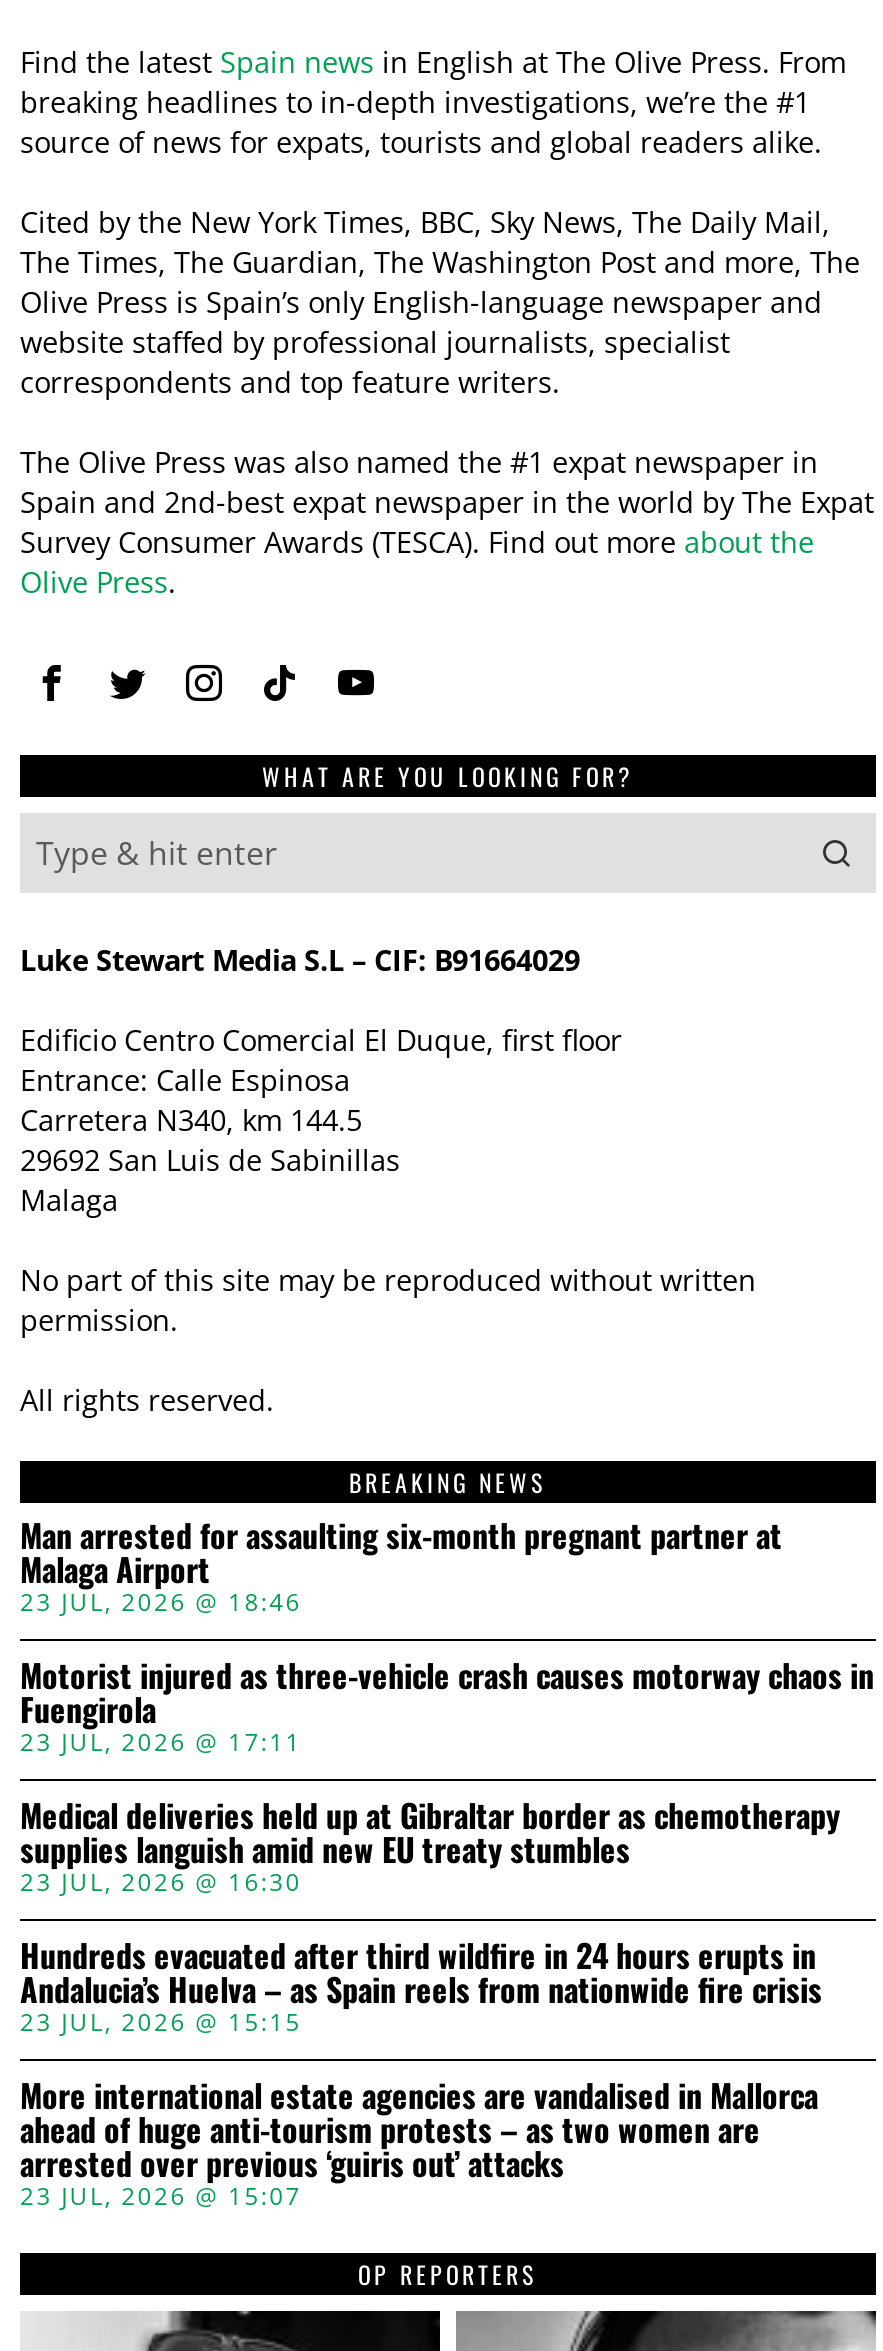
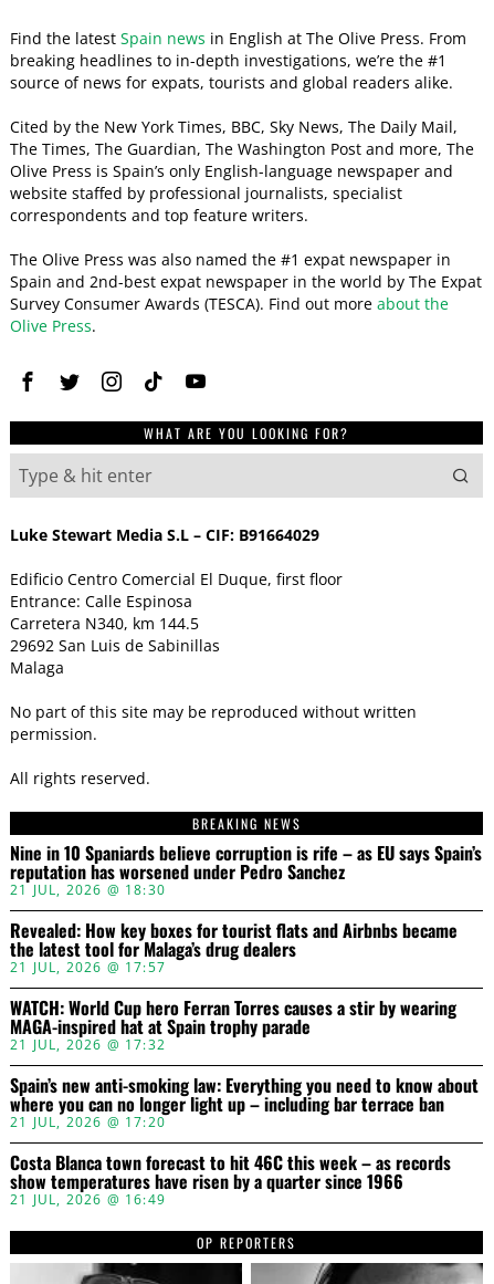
- Man arrested for assaulting six-month pregnant partner at
- Malaga Airport
- 23 JUL, 2026 @ 18:46
+ Nine in 10 Spaniards believe corruption is rife – as EU says Spain’s
+ reputation has worsened under Pedro Sanchez
+ 21 JUL, 2026 @ 18:30

- Motorist injured as three-vehicle crash causes motorway chaos in
- Fuengirola
- 23 JUL, 2026 @ 17:11
+ Revealed: How key boxes for tourist flats and Airbnbs became
+ the latest tool for Malaga’s drug dealers
+ 21 JUL, 2026 @ 17:57

- Medical deliveries held up at Gibraltar border as chemotherapy
- supplies languish amid new EU treaty stumbles
- 23 JUL, 2026 @ 16:30
+ WATCH: World Cup hero Ferran Torres causes a stir by wearing
+ MAGA-inspired hat at Spain trophy parade
+ 21 JUL, 2026 @ 17:32

- Hundreds evacuated after third wildfire in 24 hours erupts in
- Andalucia’s Huelva – as Spain reels from nationwide fire crisis
- 23 JUL, 2026 @ 15:15
+ Spain’s new anti-smoking law: Everything you need to know about
+ where you can no longer light up – including bar terrace ban
+ 21 JUL, 2026 @ 17:20

- More international estate agencies are vandalised in Mallorca
- ahead of huge anti-tourism protests – as two women are
- arrested over previous ‘guiris out’ attacks
- 23 JUL, 2026 @ 15:07
+ Costa Blanca town forecast to hit 46C this week – as records
+ show temperatures have risen by a quarter since 1966
+ 21 JUL, 2026 @ 16:49
